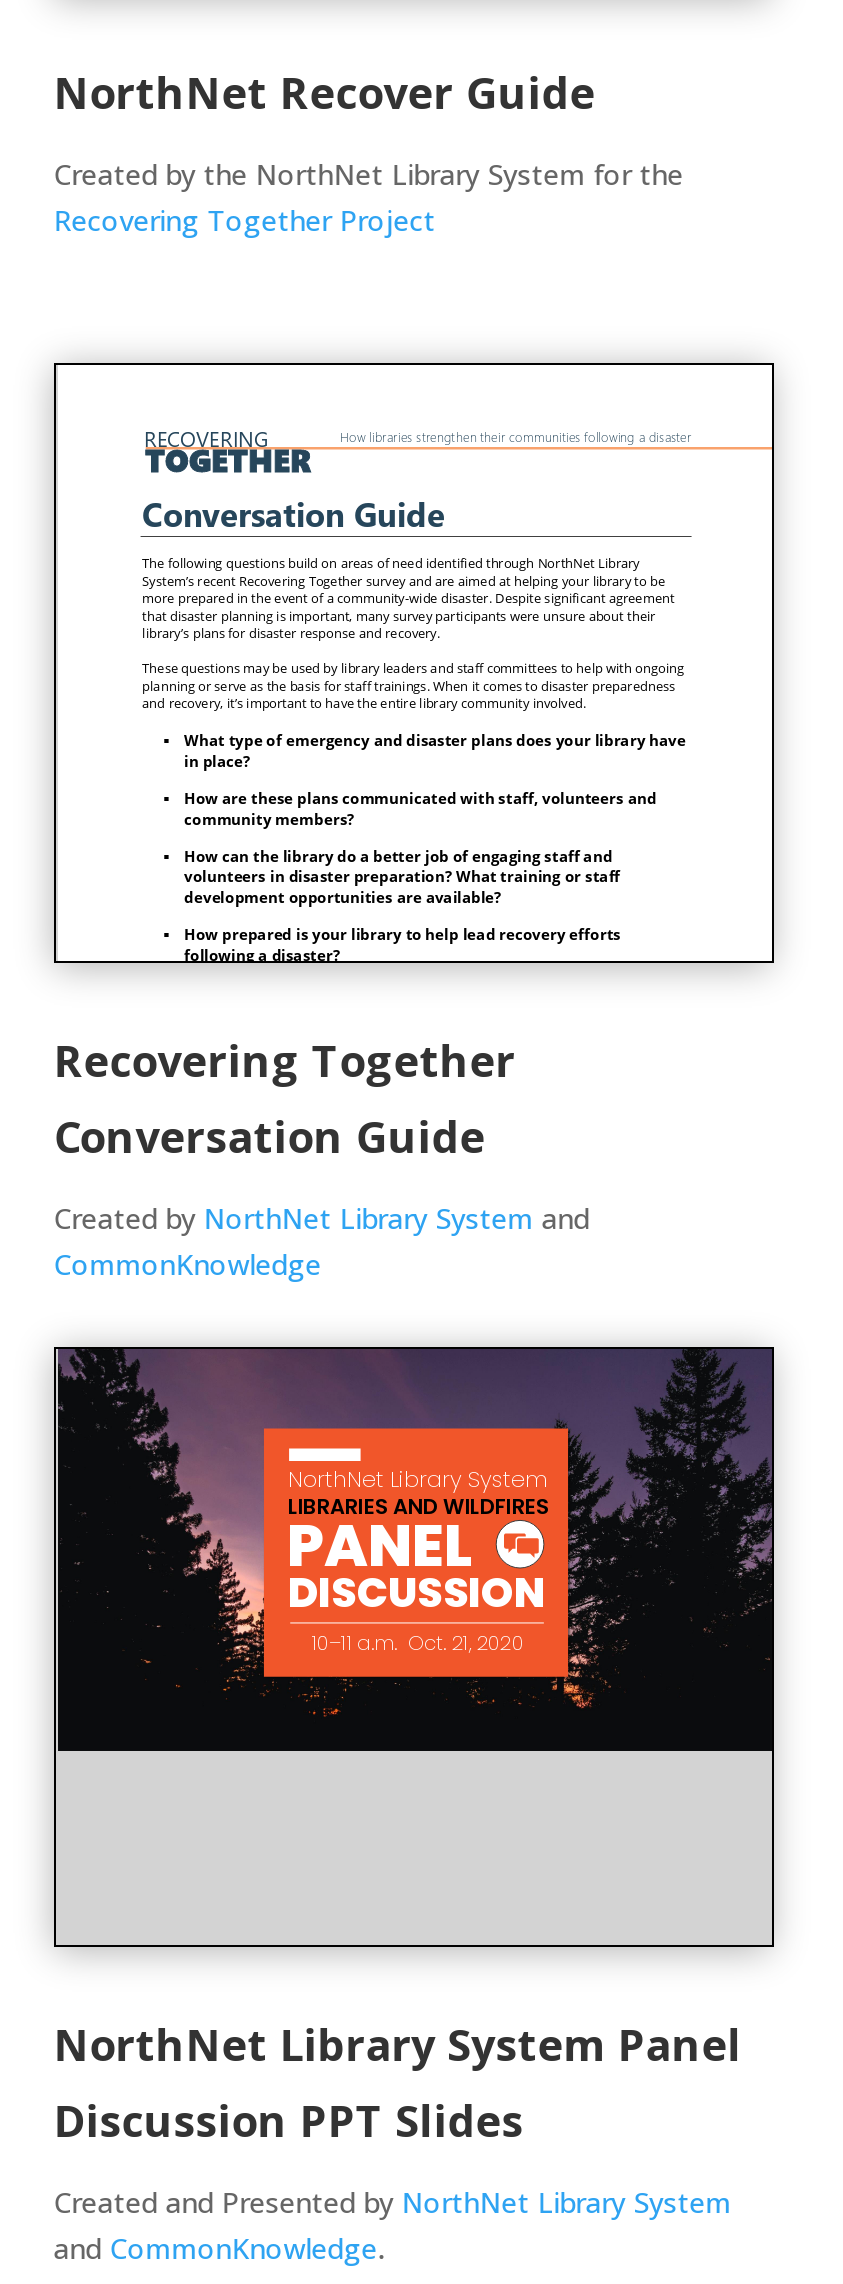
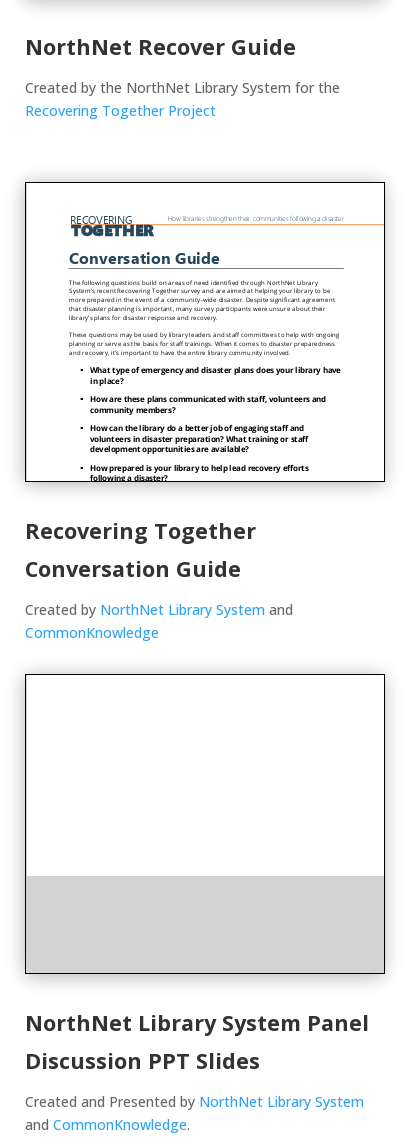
- [image]
